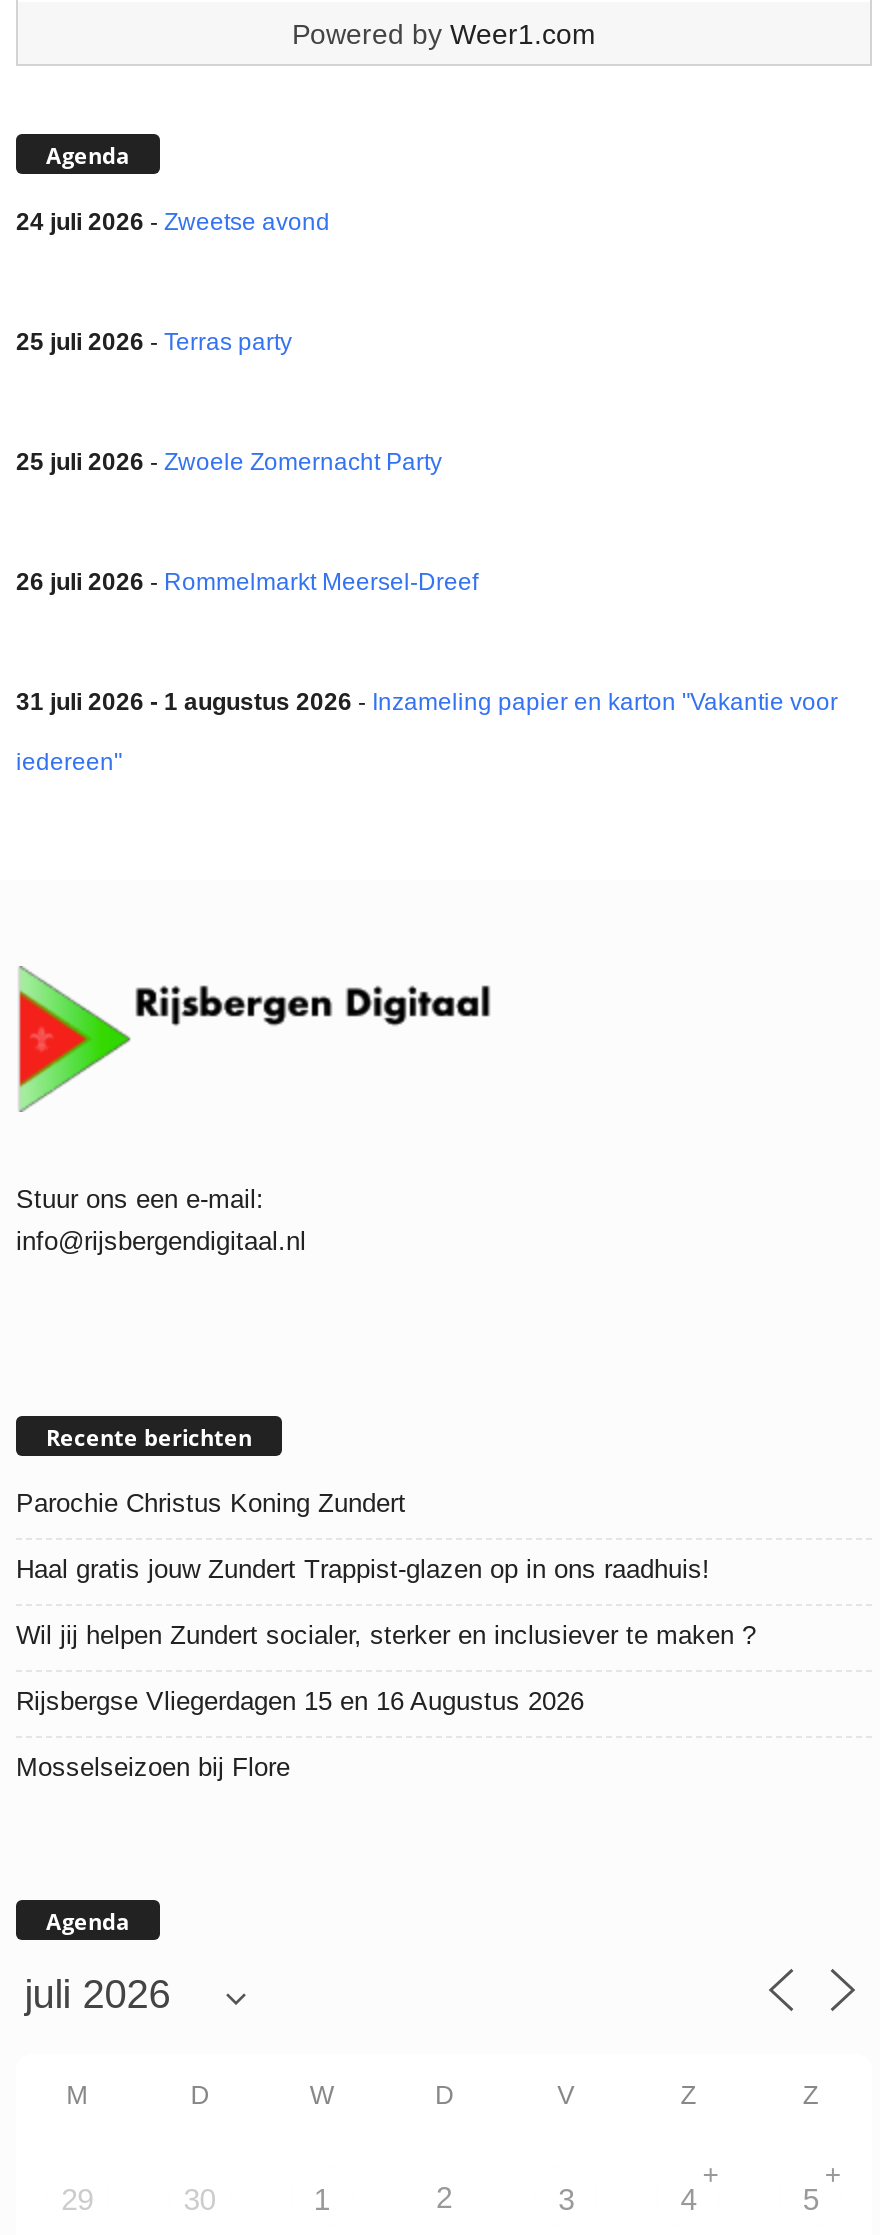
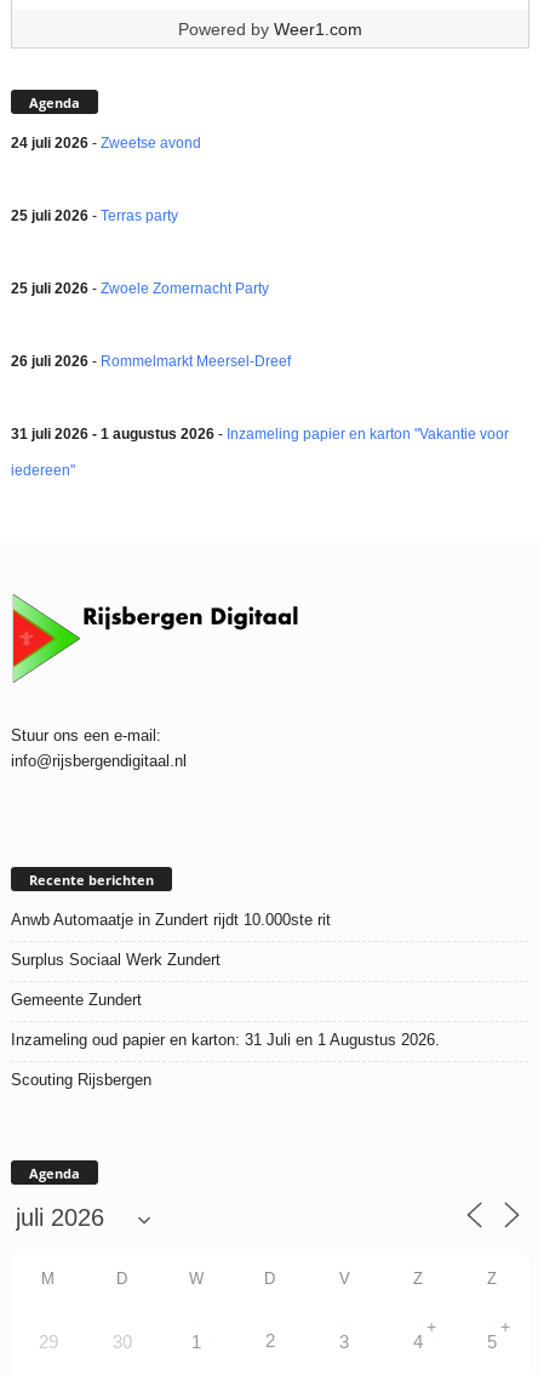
- Parochie Christus Koning Zundert
+ Anwb Automaatje in Zundert rijdt 10.000ste rit

- Haal gratis jouw Zundert Trappist-glazen op in ons raadhuis!
+ Surplus Sociaal Werk Zundert

- Wil jij helpen Zundert socialer, sterker en inclusiever te maken ?
+ Gemeente Zundert

- Rijsbergse Vliegerdagen 15 en 16 Augustus 2026
+ Inzameling oud papier en karton: 31 Juli en 1 Augustus 2026.

- Mosselseizoen bij Flore
+ Scouting Rijsbergen
